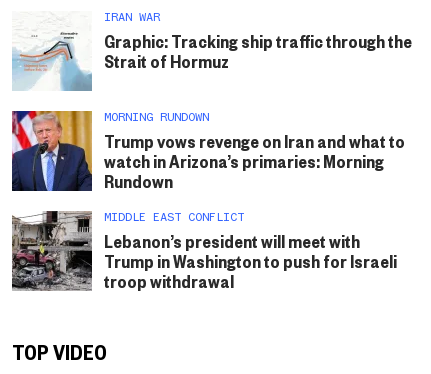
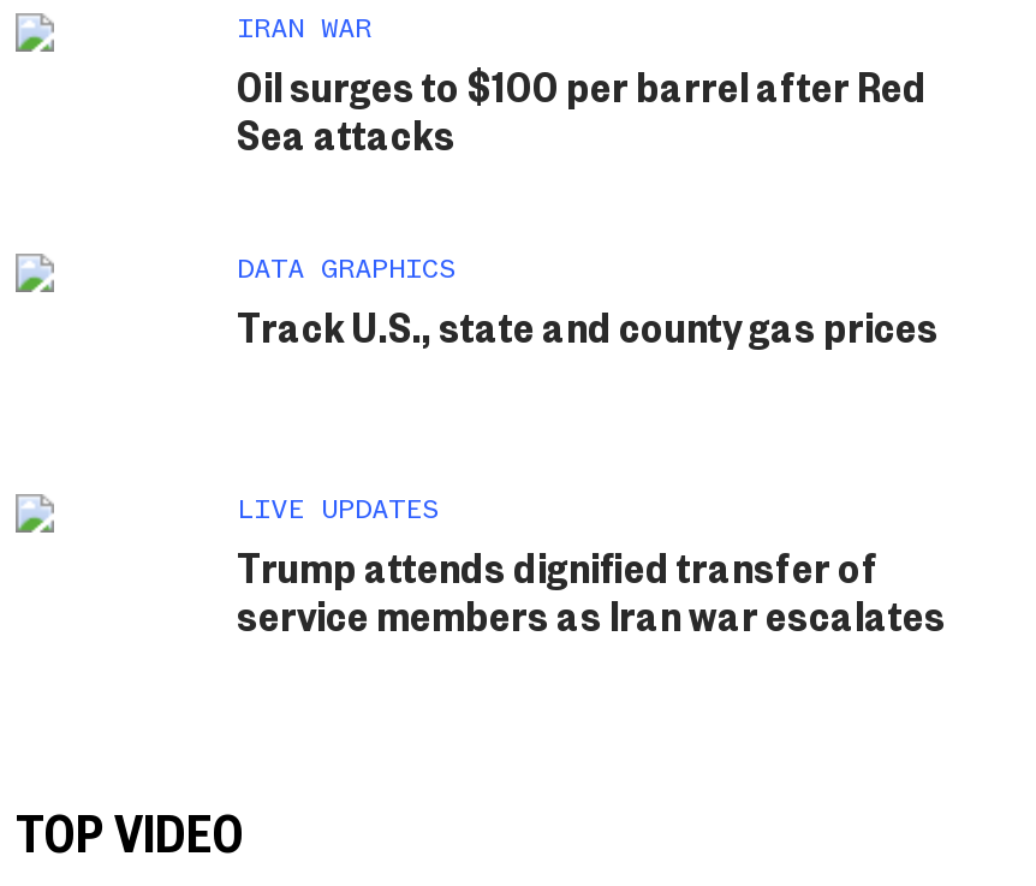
- [image]

- Graphic: Tracking ship traffic through the
- Strait of Hormuz
+ Oil surges to $100 per barrel after Red
+ Sea attacks

- [image]

- MORNING RUNDOWN
- Trump vows revenge on Iran and what to
- watch in Arizona’s primaries: Morning
- Rundown
+ DATA GRAPHICS
+ Track U.S., state and county gas prices

- [image]

- MIDDLE EAST CONFLICT
- Lebanon’s president will meet with
- Trump in Washington to push for Israeli
- troop withdrawal
+ LIVE UPDATES
+ Trump attends dignified transfer of
+ service members as Iran war escalates
